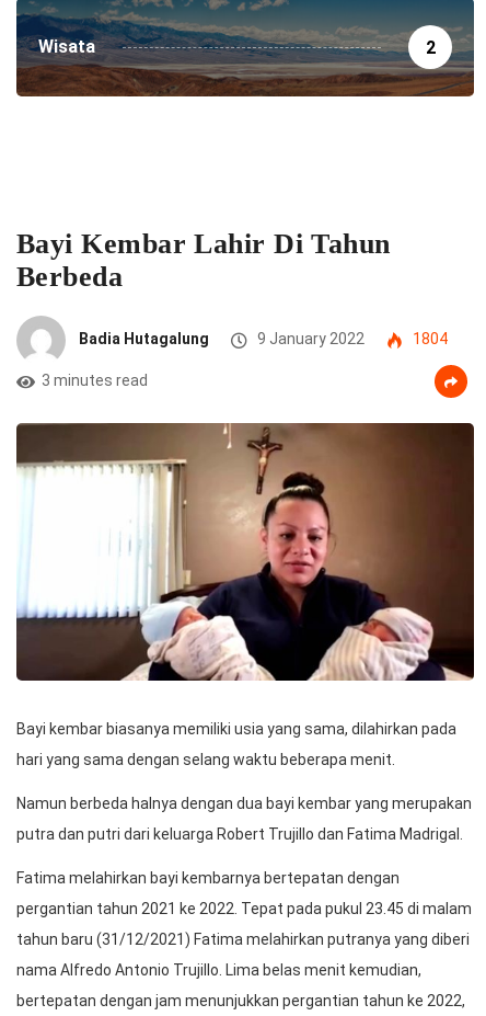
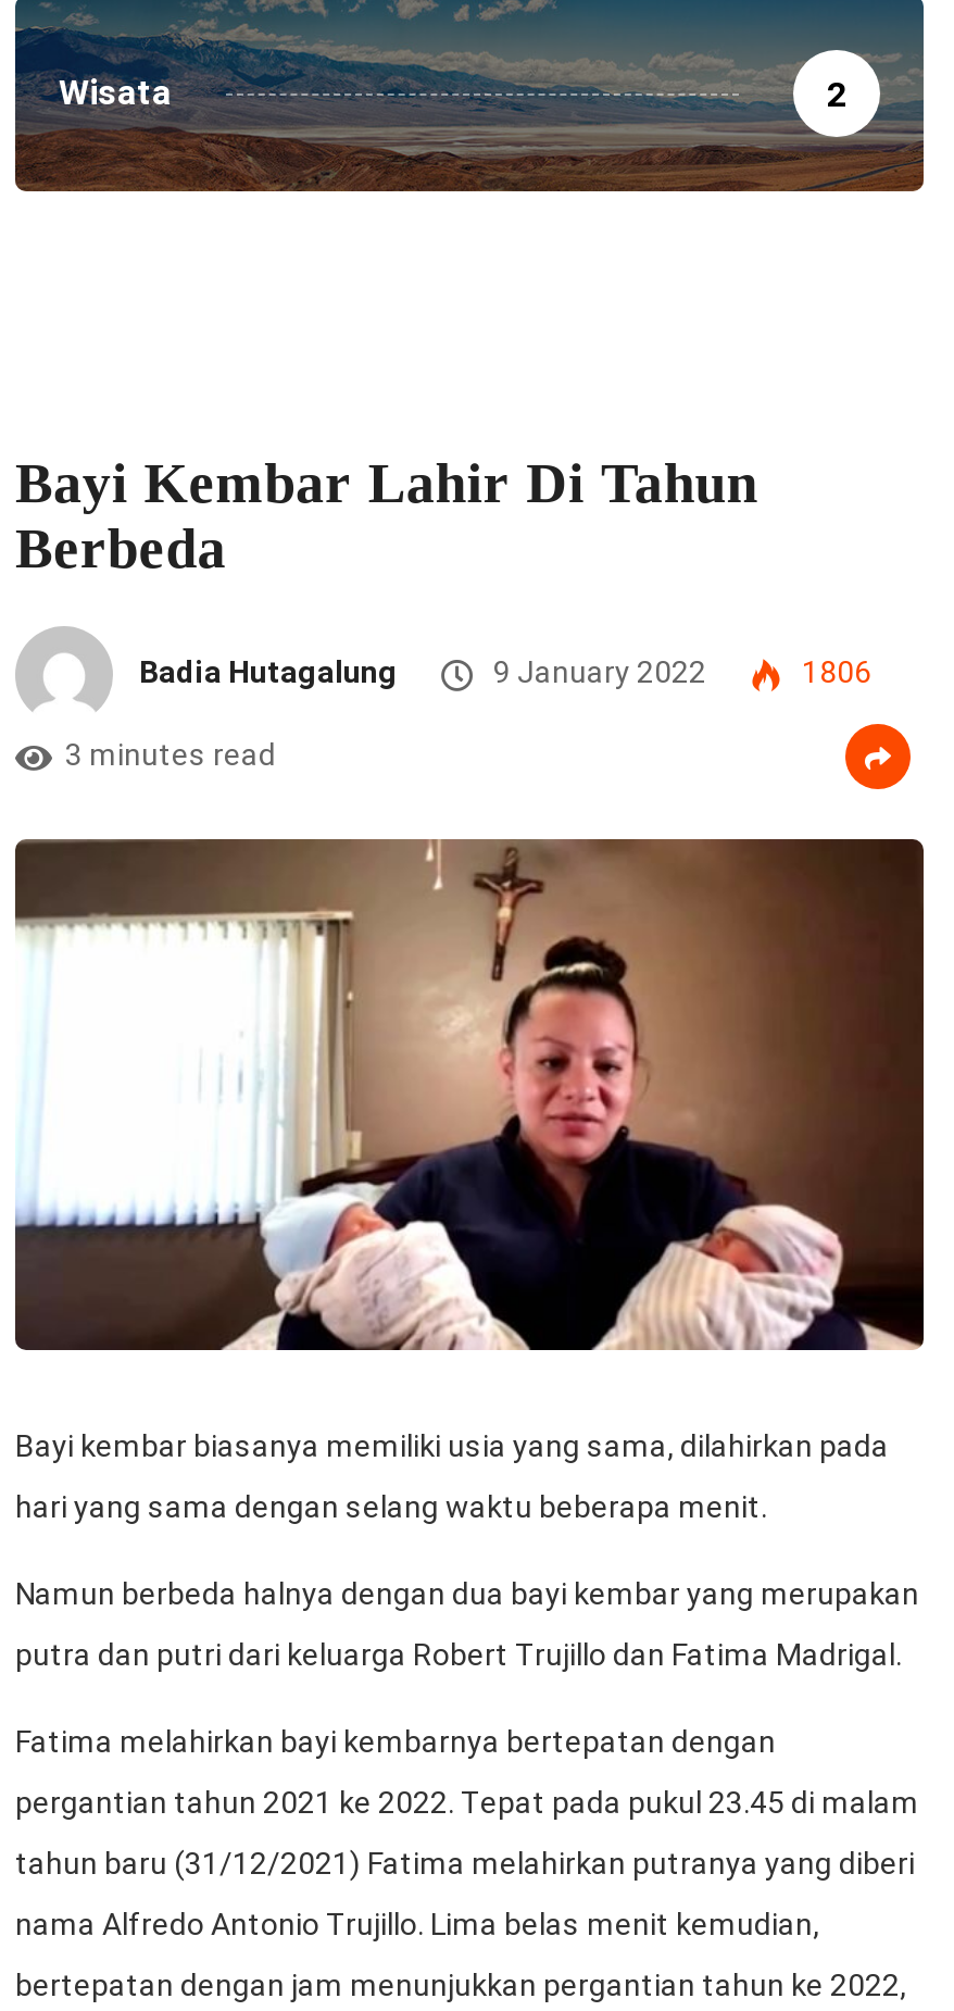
- 1804
+ 1806
